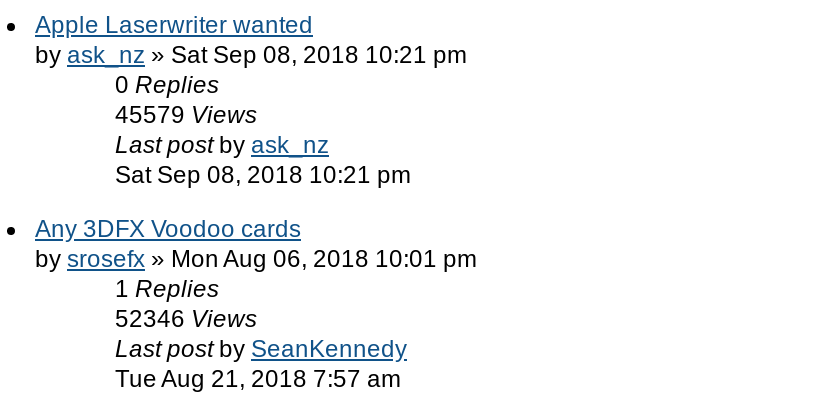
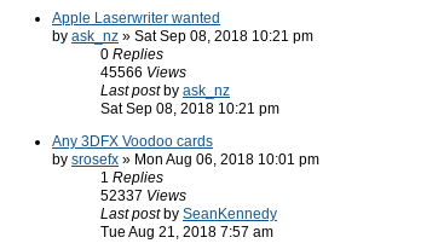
- 45579 Views
+ 45566 Views

- 52346 Views
+ 52337 Views
